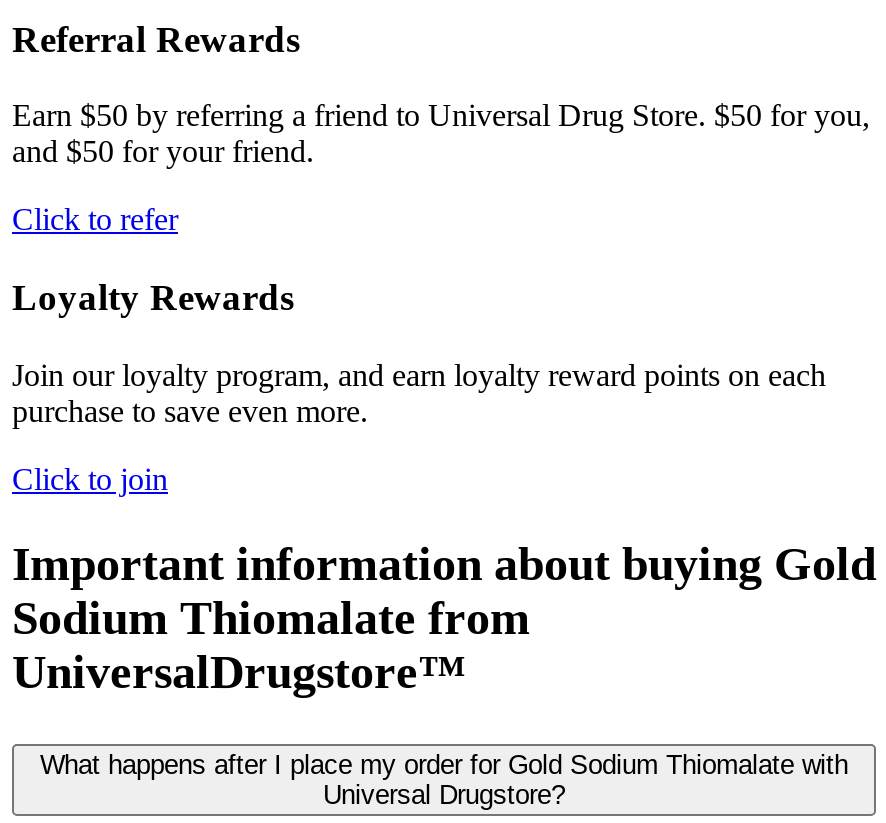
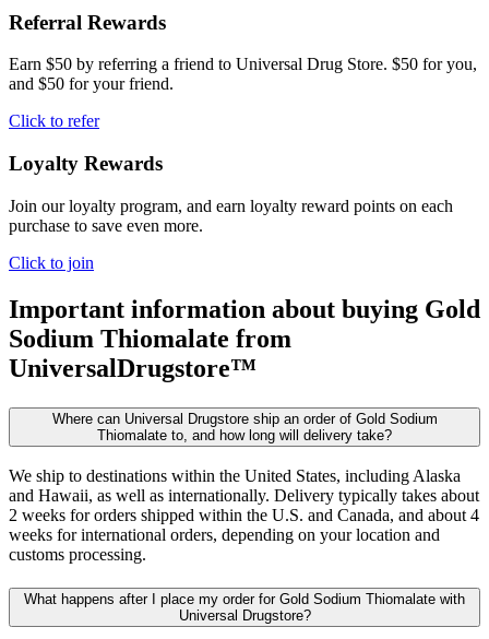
+ Where can Universal Drugstore ship an order of Gold Sodium
+ Thiomalate to, and how long will delivery take?
+ We ship to destinations within the United States, including Alaska
+ and Hawaii, as well as internationally. Delivery typically takes about
+ 2 weeks for orders shipped within the U.S. and Canada, and about 4
+ weeks for international orders, depending on your location and
+ customs processing.
